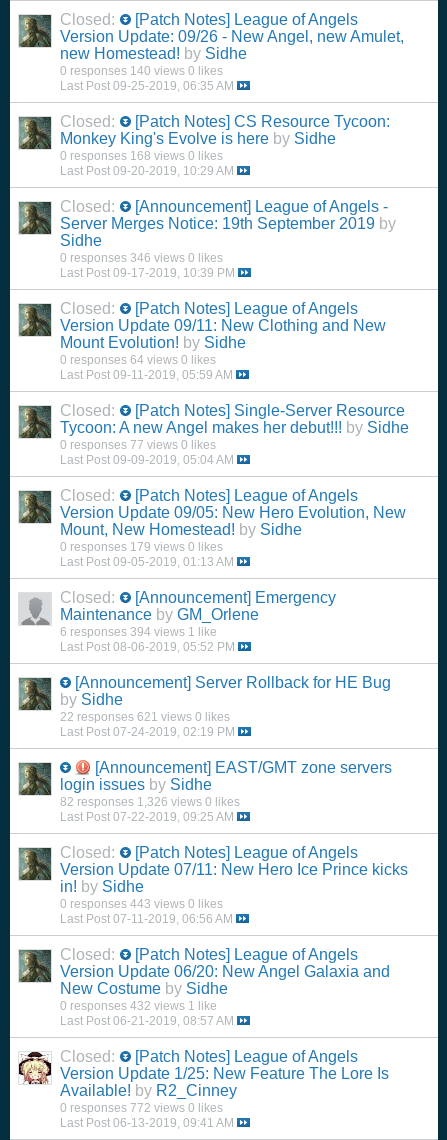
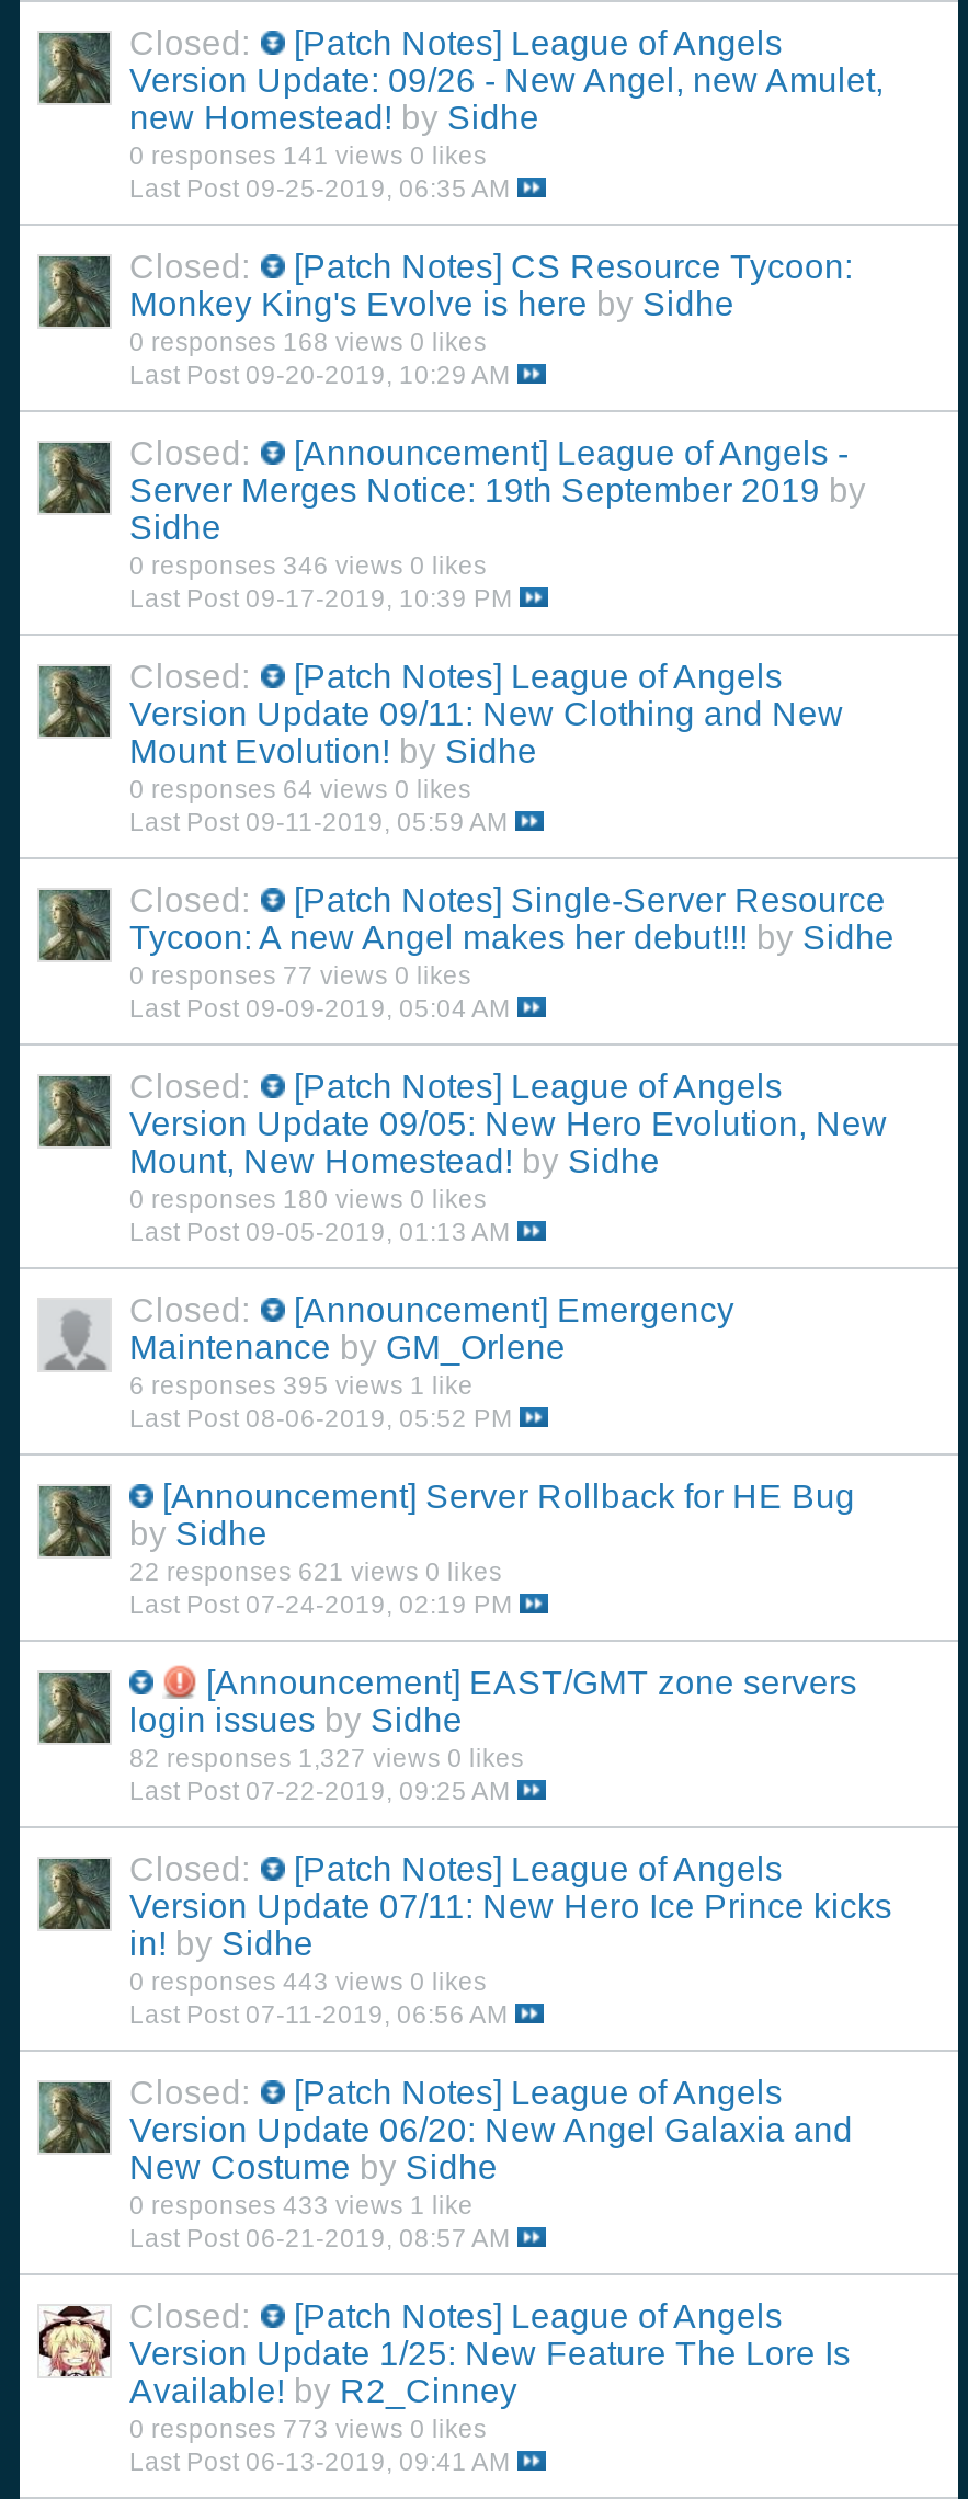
- 0 responses 140 views 0 likes
+ 0 responses 141 views 0 likes

- 0 responses 179 views 0 likes
+ 0 responses 180 views 0 likes

- 6 responses 394 views 1 like
+ 6 responses 395 views 1 like

- 82 responses 1,326 views 0 likes
+ 82 responses 1,327 views 0 likes

- 0 responses 432 views 1 like
+ 0 responses 433 views 1 like

- 0 responses 772 views 0 likes
+ 0 responses 773 views 0 likes
